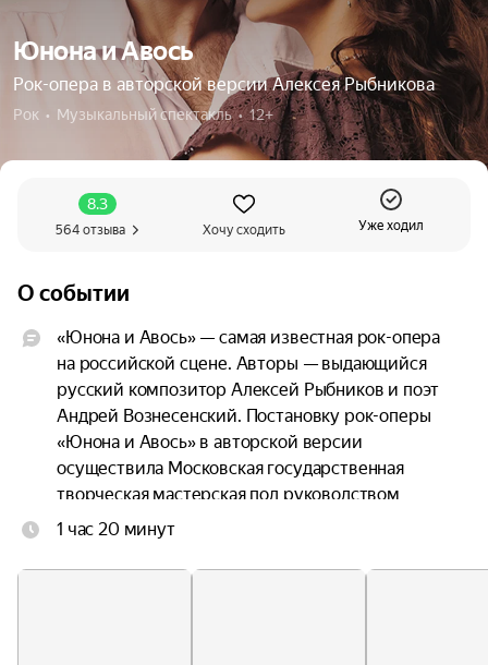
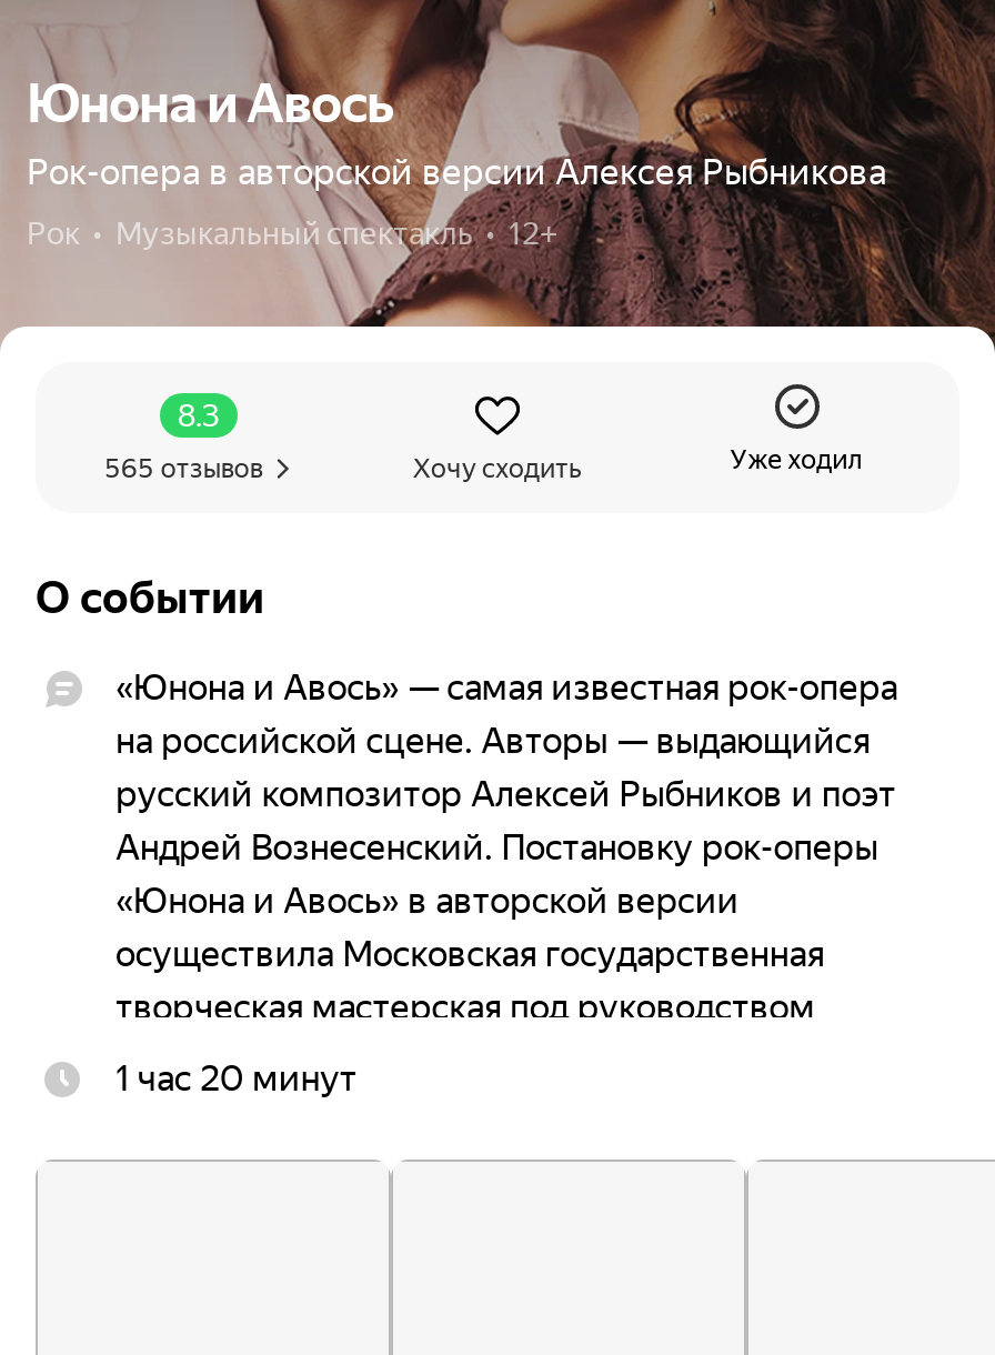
- 564 отзыва
+ 565 отзывов
